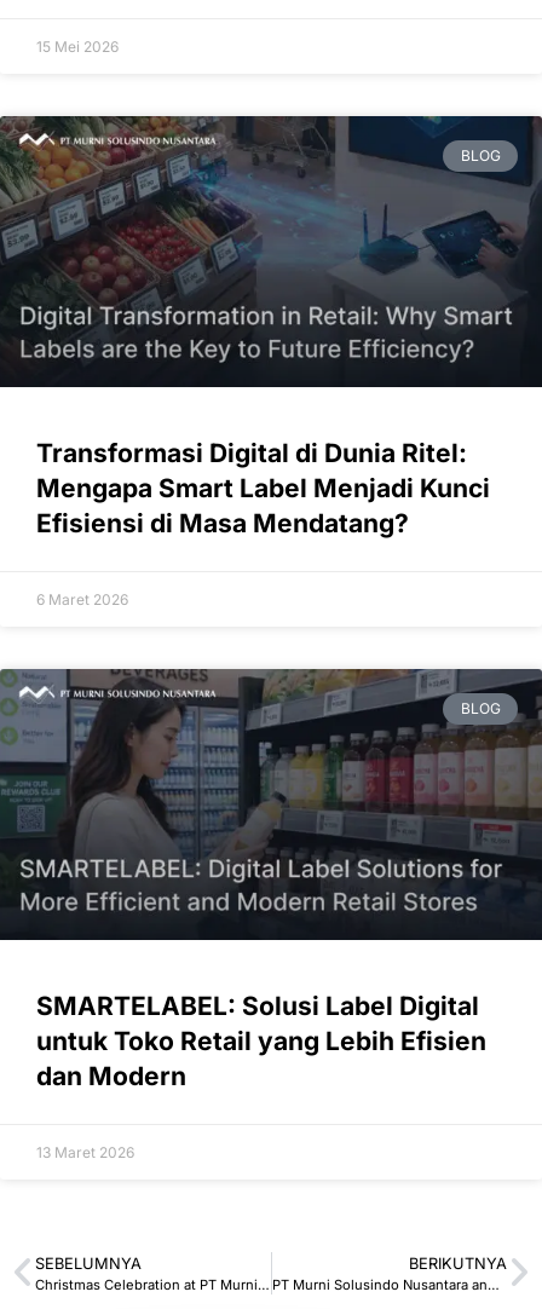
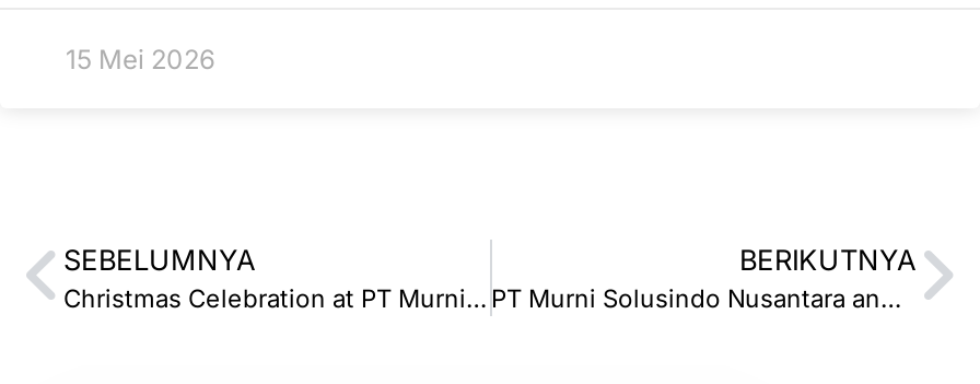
- [image]
- BLOG

- Transformasi Digital di Dunia Ritel:
- Mengapa Smart Label Menjadi Kunci
- Efisiensi di Masa Mendatang?
- 6 Maret 2026

- [image]
- BLOG

- SMARTELABEL: Solusi Label Digital
- untuk Toko Retail yang Lebih Efisien
- dan Modern
- 13 Maret 2026
